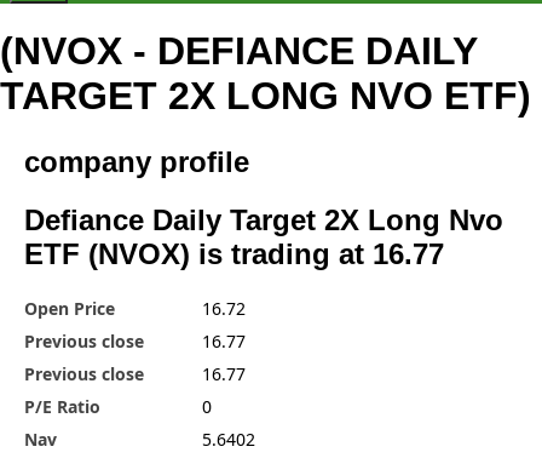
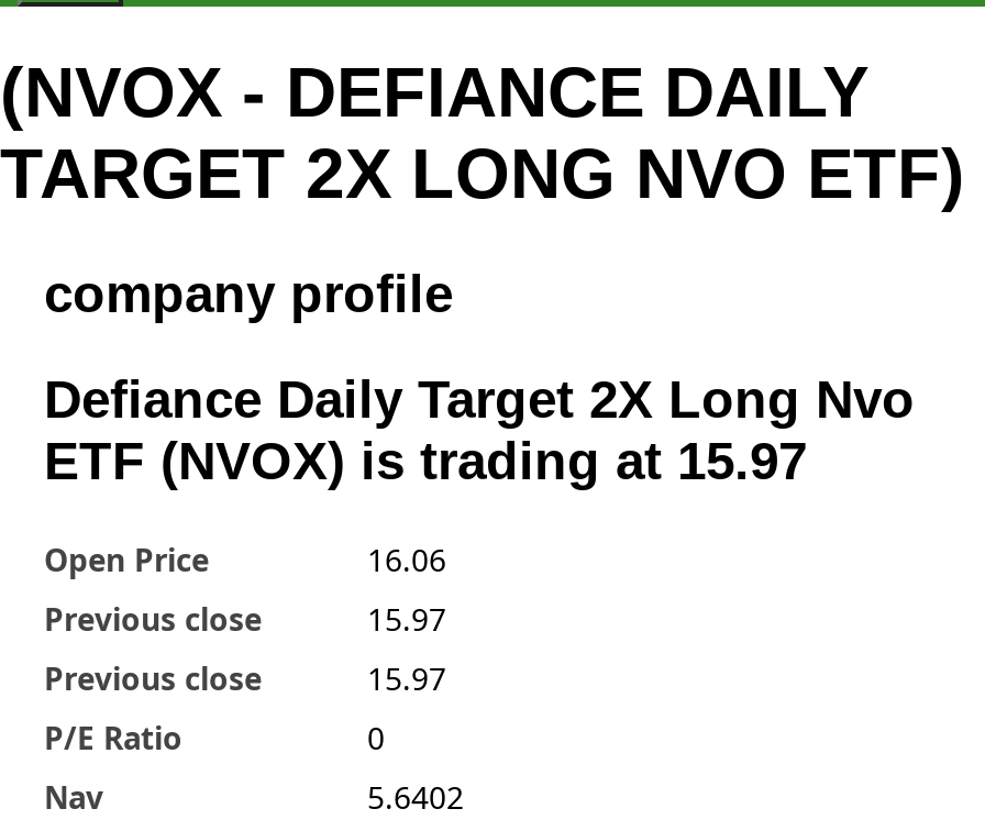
- ETF (NVOX) is trading at 16.77
+ ETF (NVOX) is trading at 15.97

- 16.72
+ 16.06

- 16.77
+ 15.97

- 16.77
+ 15.97
